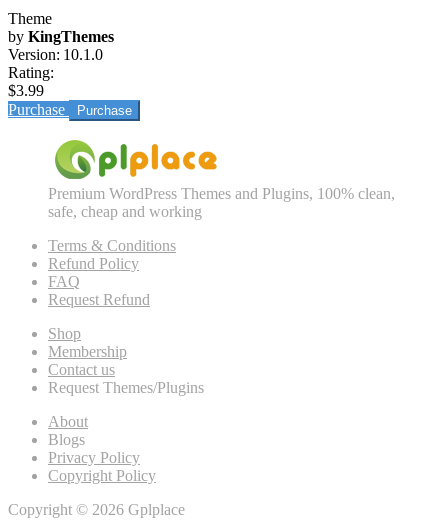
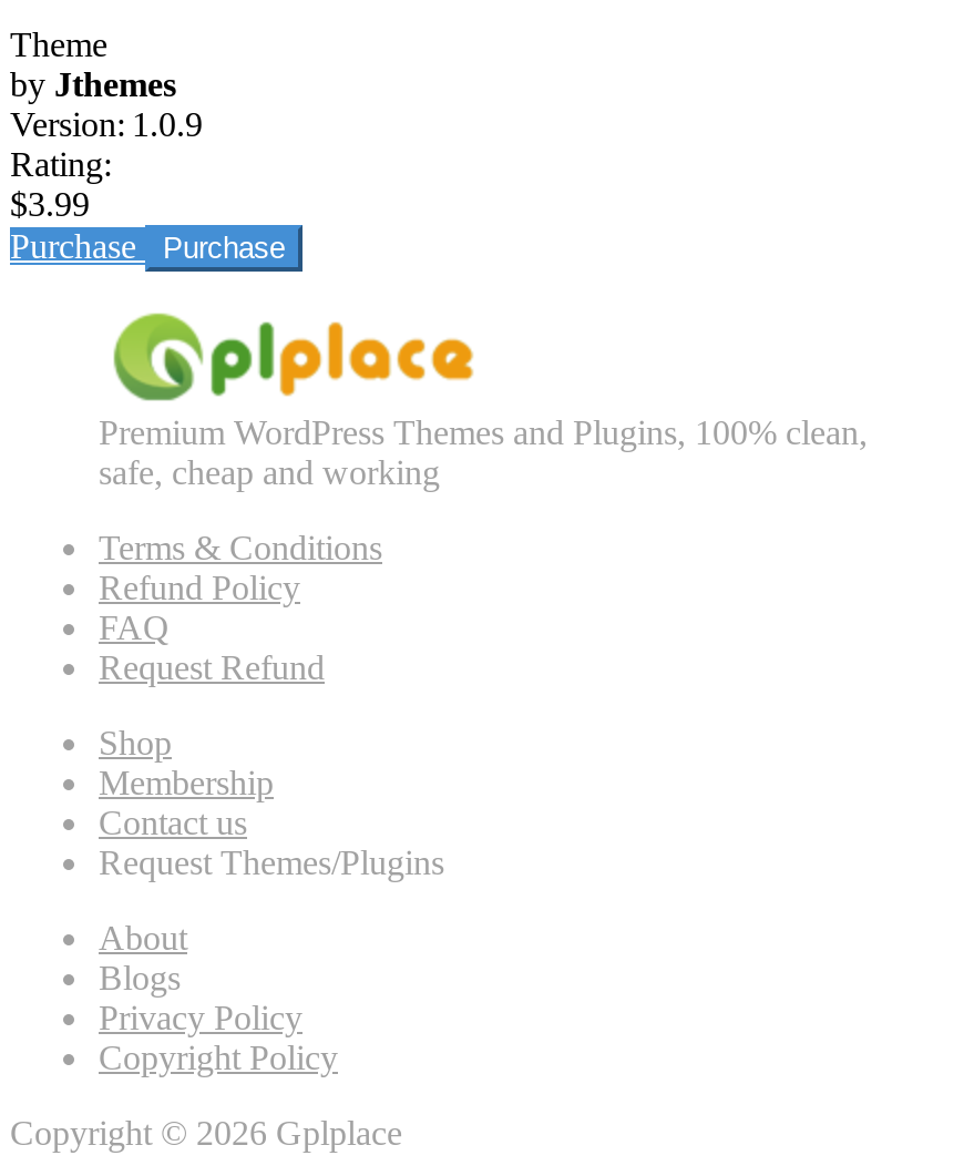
- by KingThemes
+ by Jthemes

- Version: 10.1.0
+ Version: 1.0.9
